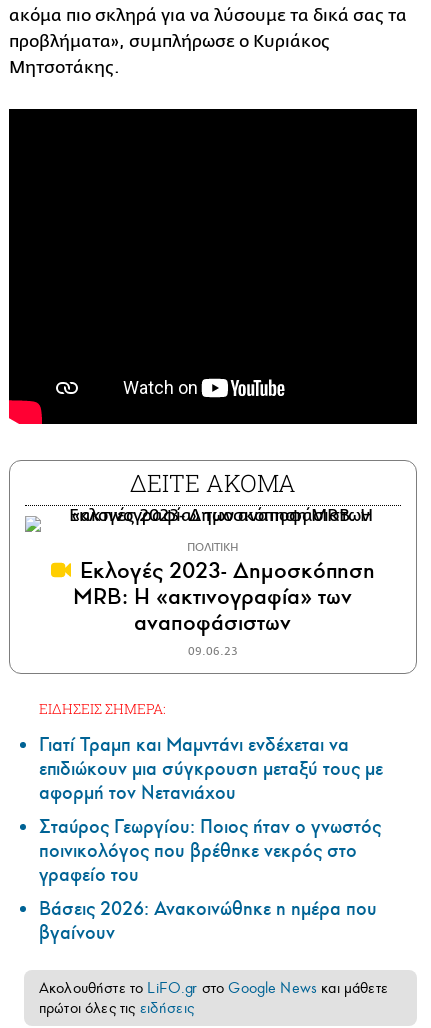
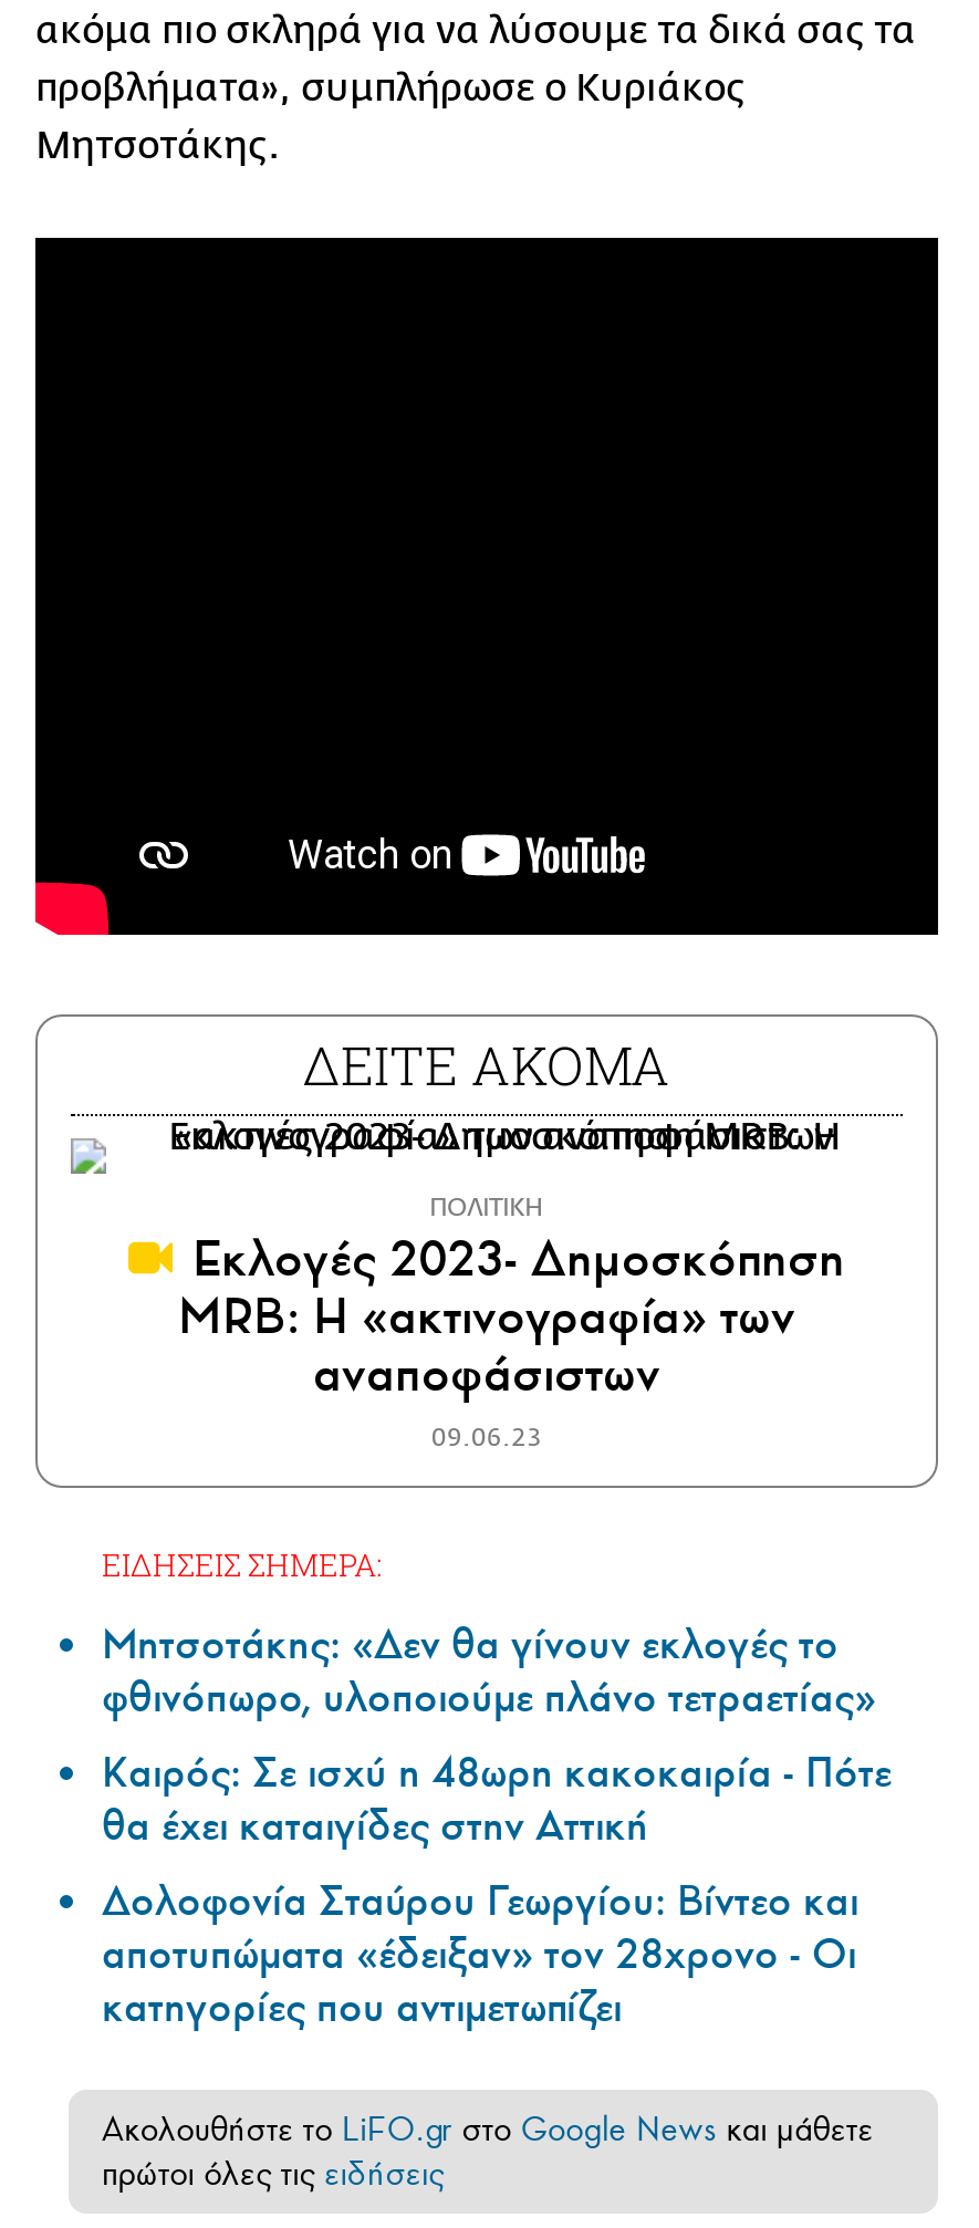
- Γιατί Τραμπ και Μαμντάνι ενδέχεται να
- επιδιώκουν μια σύγκρουση μεταξύ τους με
- αφορμή τον Νετανιάχου
- Σταύρος Γεωργίου: Ποιος ήταν ο γνωστός
- ποινικολόγος που βρέθηκε νεκρός στο
- γραφείο του
- Βάσεις 2026: Ανακοινώθηκε η ημέρα που
- βγαίνουν
+ Μητσοτάκης: «Δεν θα γίνουν εκλογές το
+ φθινόπωρο, υλοποιούμε πλάνο τετραετίας»
+ Καιρός: Σε ισχύ η 48ωρη κακοκαιρία - Πότε
+ θα έχει καταιγίδες στην Αττική
+ Δολοφονία Σταύρου Γεωργίου: Βίντεο και
+ αποτυπώματα «έδειξαν» τον 28χρονο - Οι
+ κατηγορίες που αντιμετωπίζει
